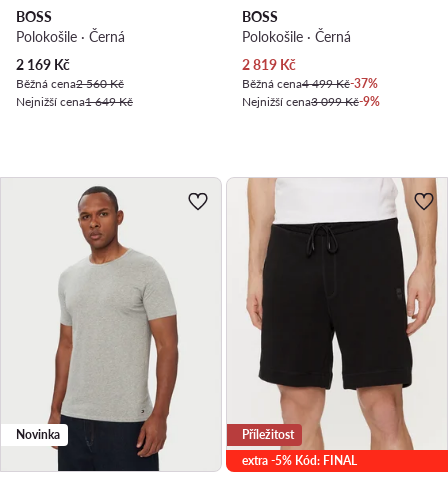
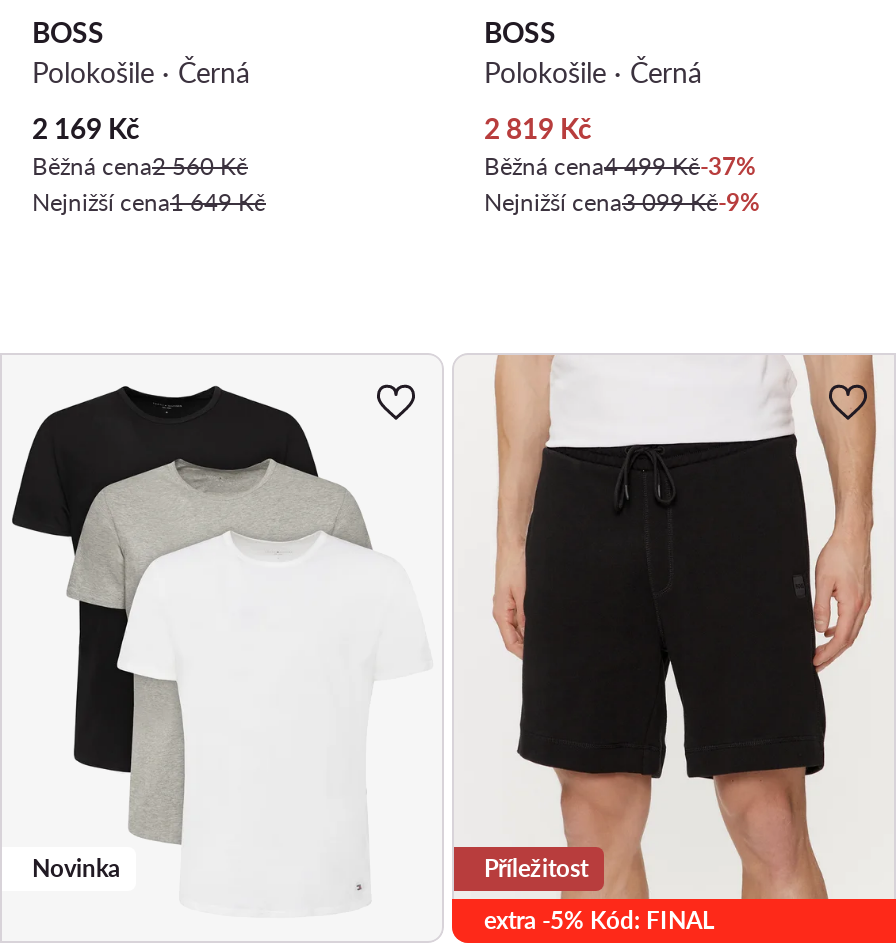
- [image]
+ [image]
